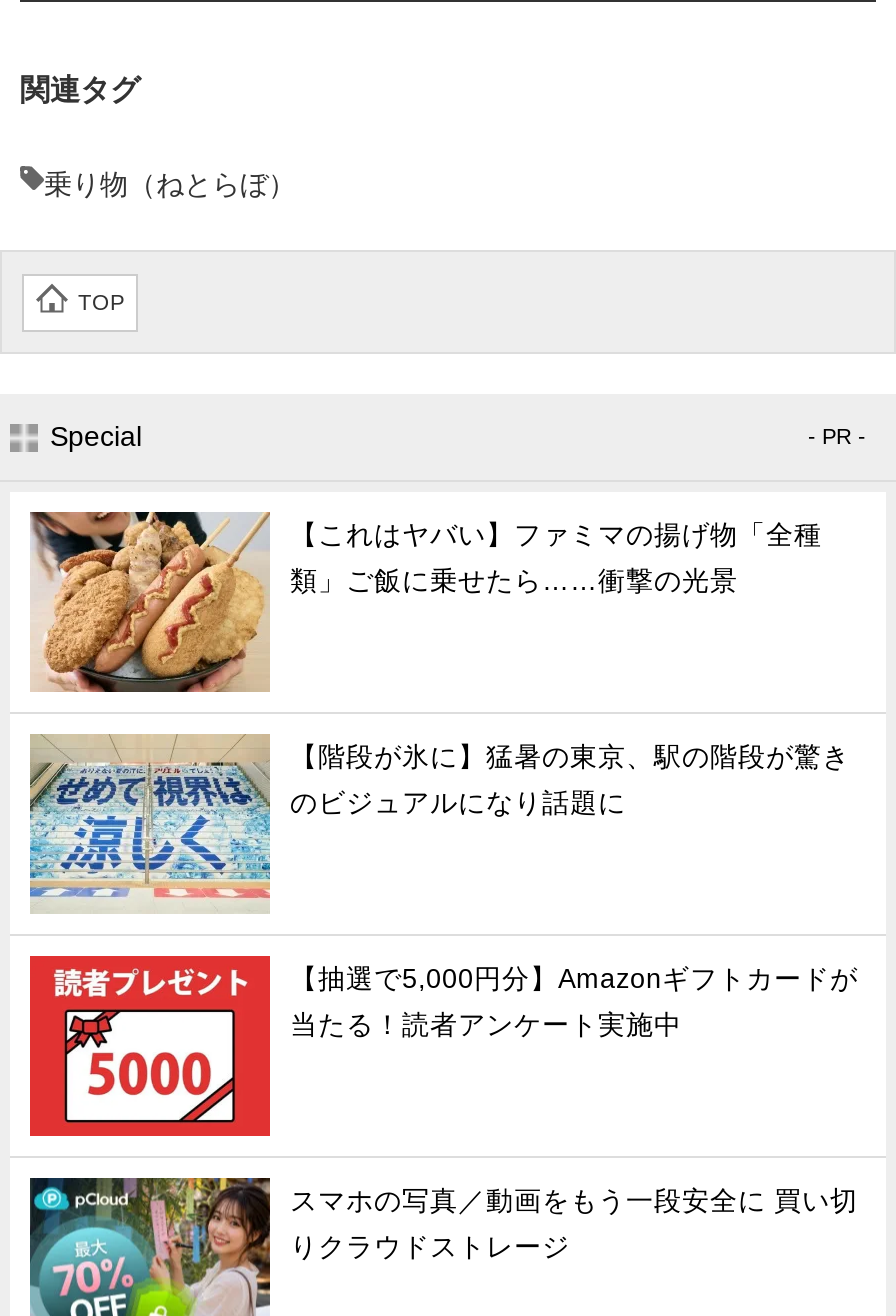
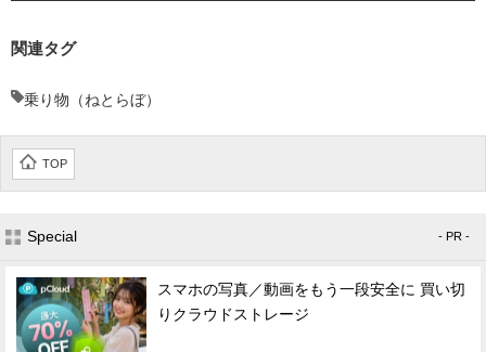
- [image]
- 【これはヤバい】ファミマの揚げ物「全種
- 類」ご飯に乗せたら……衝撃の光景

- [image]
- 【階段が氷に】猛暑の東京、駅の階段が驚き
- のビジュアルになり話題に

- [image]
- 【抽選で5,000円分】Amazonギフトカードが
- 当たる！読者アンケート実施中
